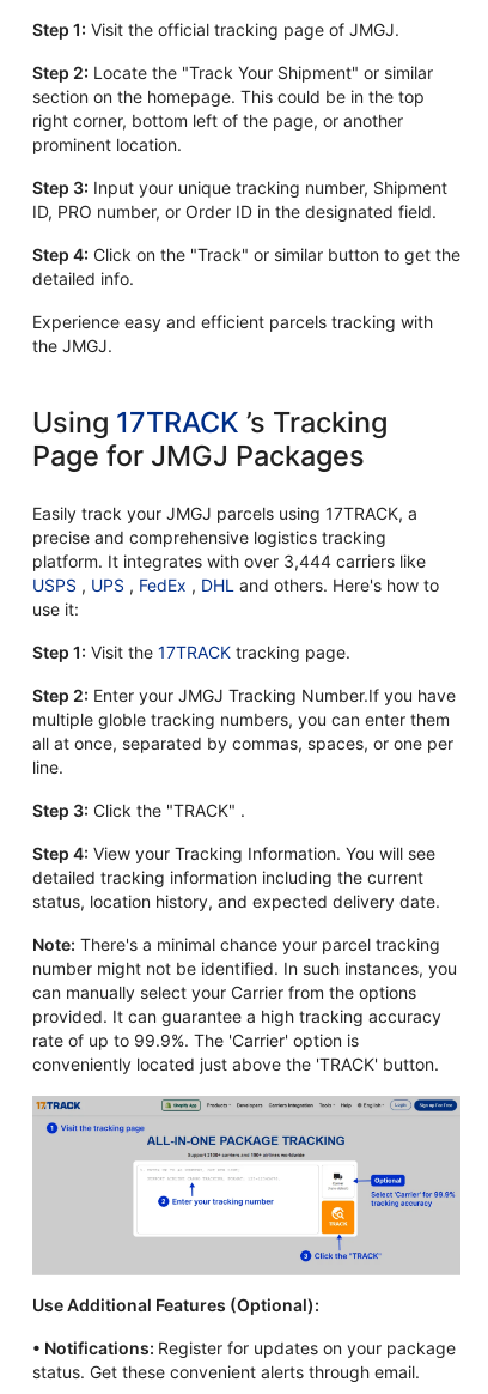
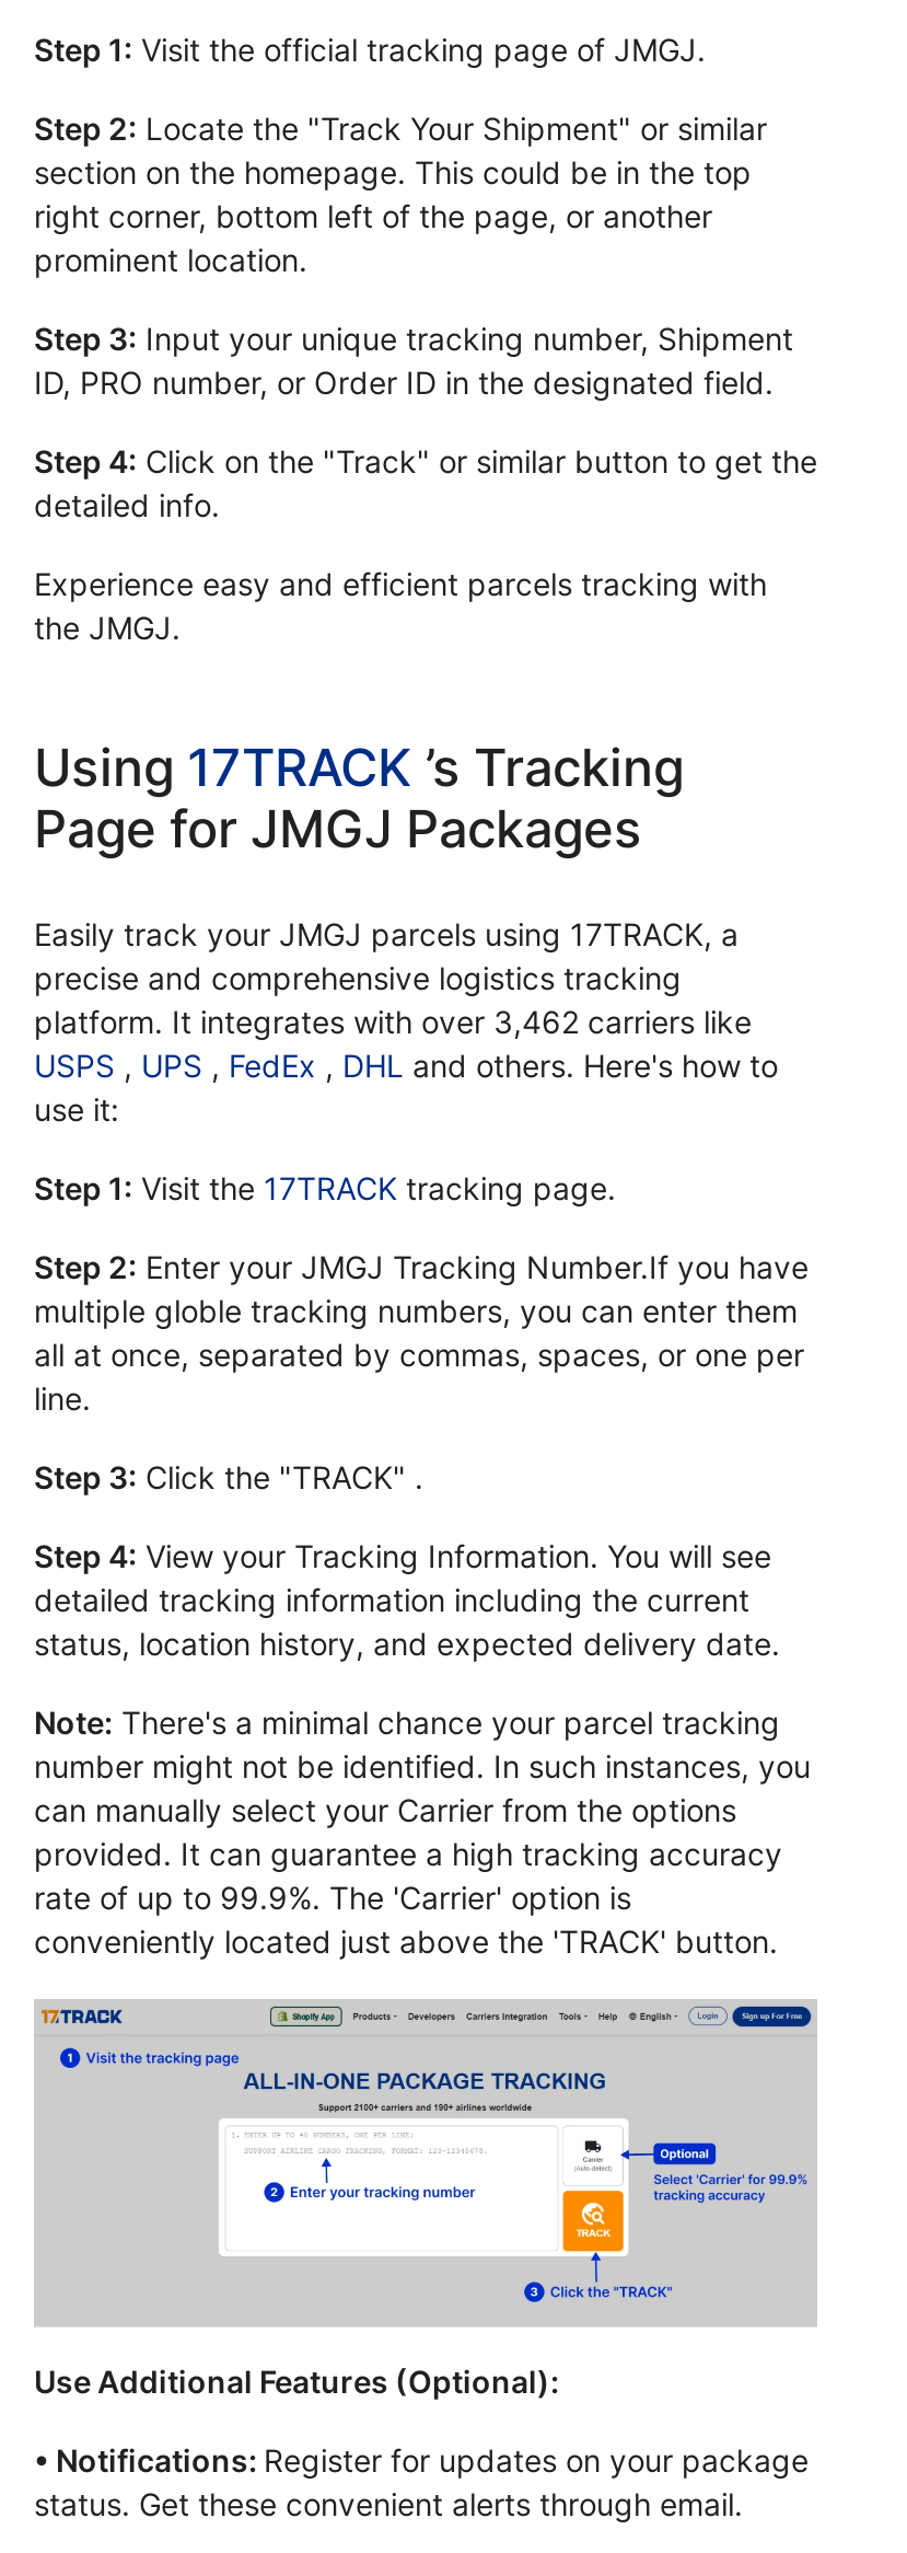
- platform. It integrates with over 3,444 carriers like
+ platform. It integrates with over 3,462 carriers like
